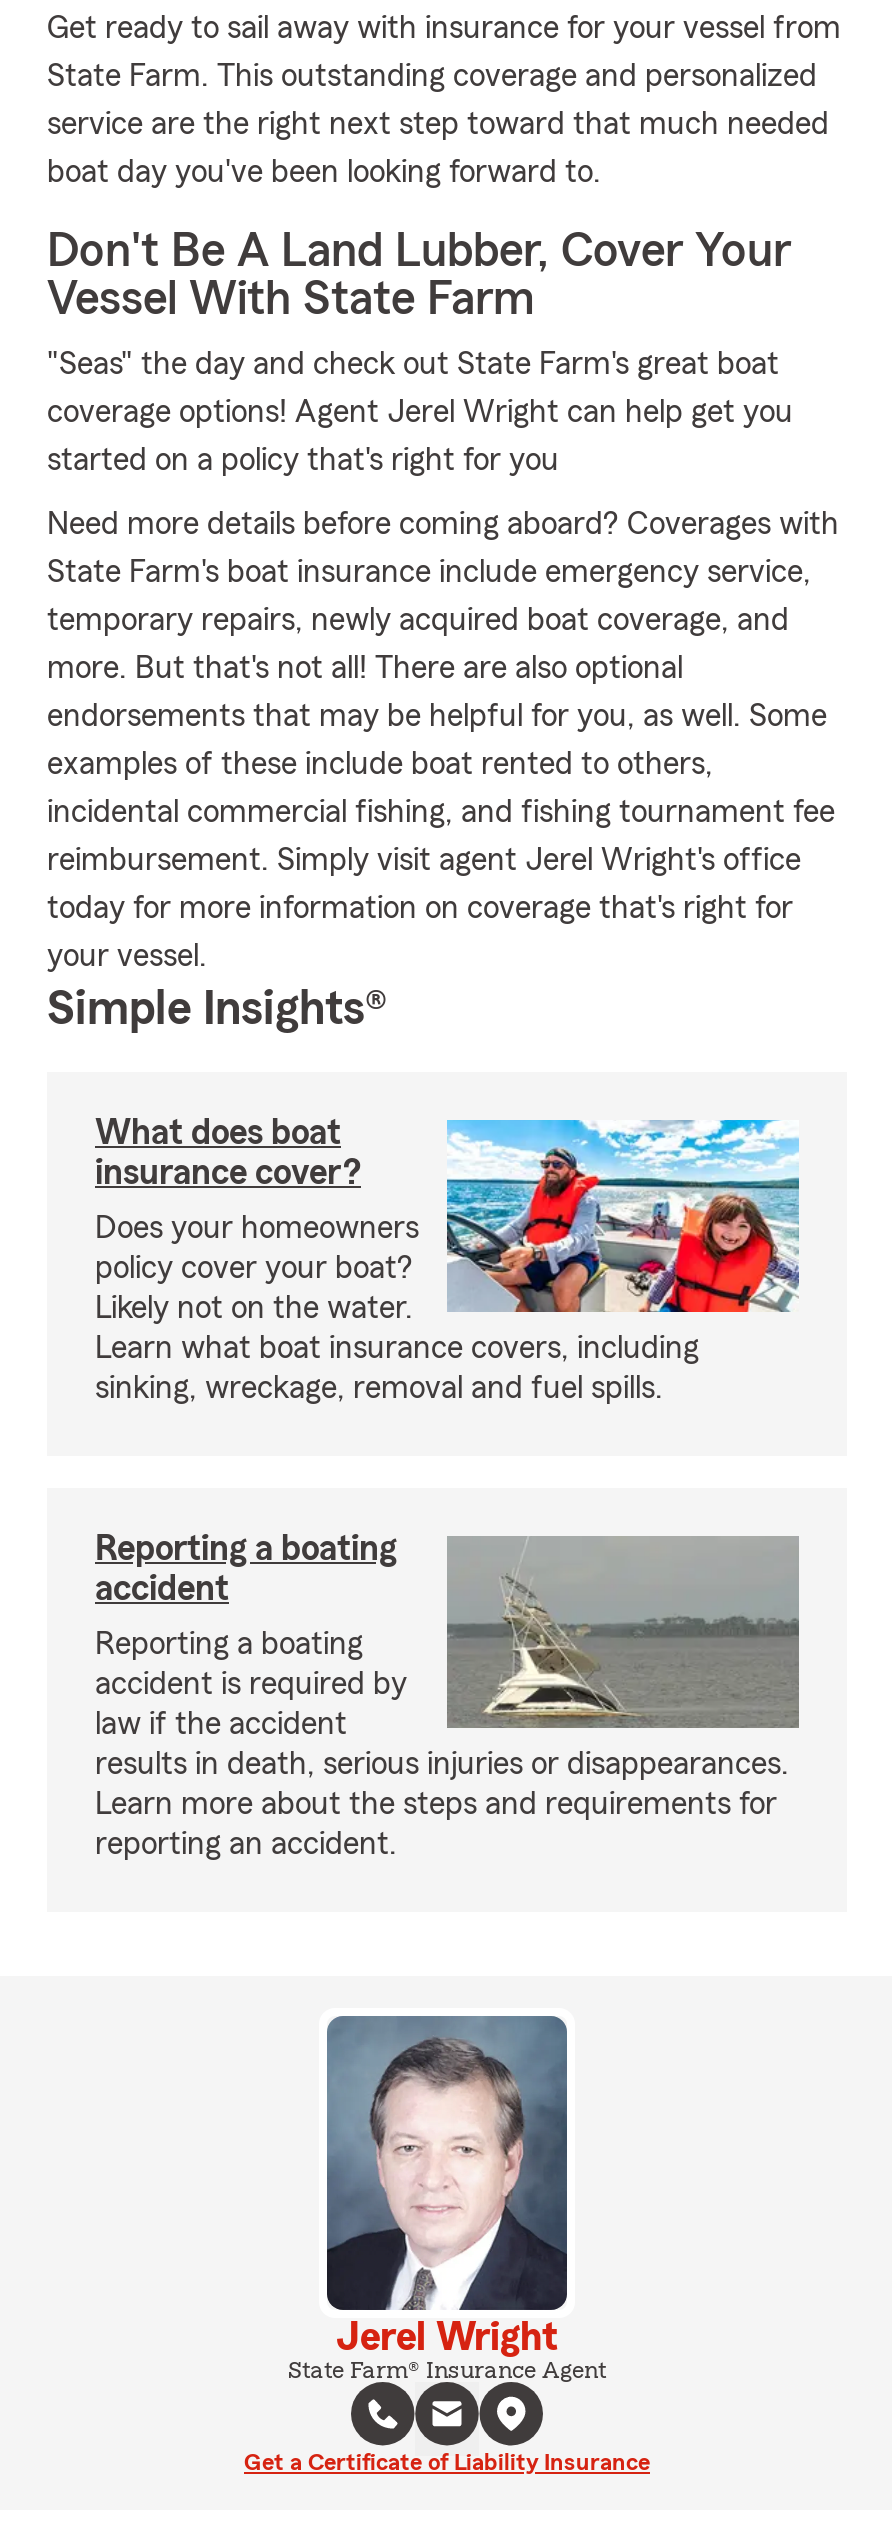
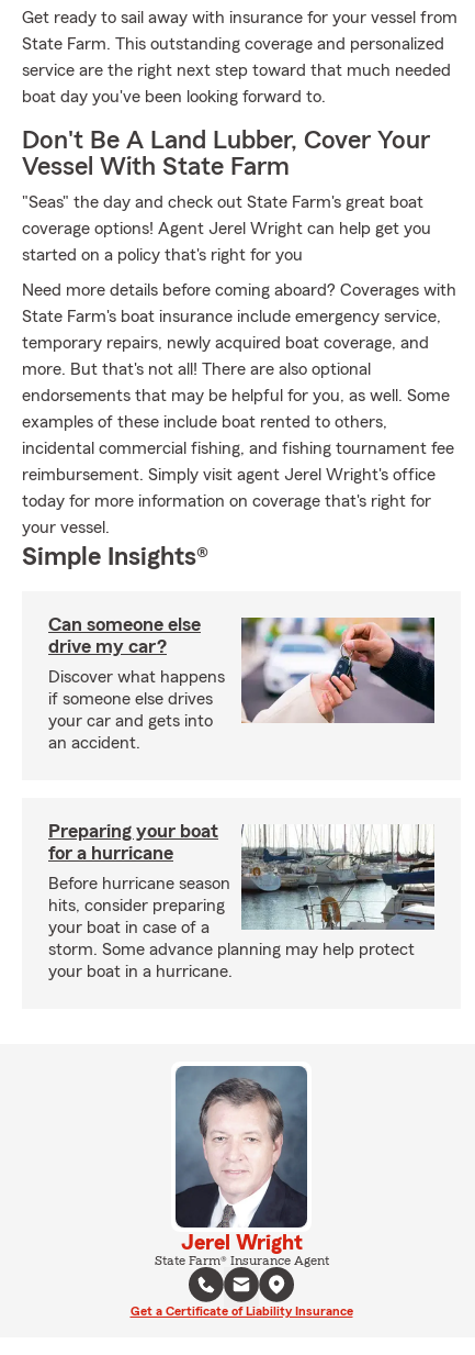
- What does boat
- insurance cover?
+ Can someone else
+ drive my car?

- [image]
- Does your homeowners
- policy cover your boat?
- Likely not on the water.
- Learn what boat insurance covers, including
- sinking, wreckage, removal and fuel spills.
+ [image]
+ Discover what happens
+ if someone else drives
+ your car and gets into
+ an accident.

- Reporting a boating
- accident
+ Preparing your boat
+ for a hurricane

- [image]
- Reporting a boating
- accident is required by
- law if the accident
- results in death, serious injuries or disappearances.
- Learn more about the steps and requirements for
- reporting an accident.
+ [image]
+ Before hurricane season
+ hits, consider preparing
+ your boat in case of a
+ storm. Some advance planning may help protect
+ your boat in a hurricane.
